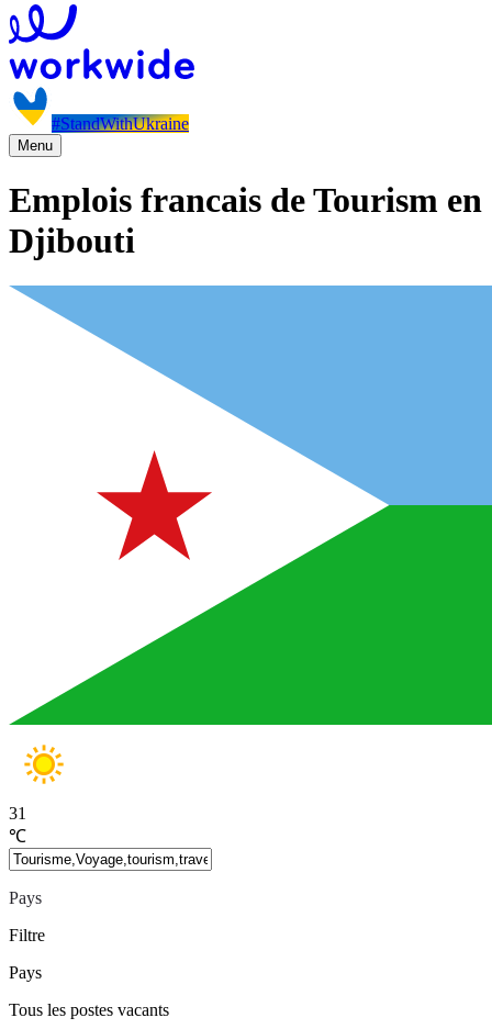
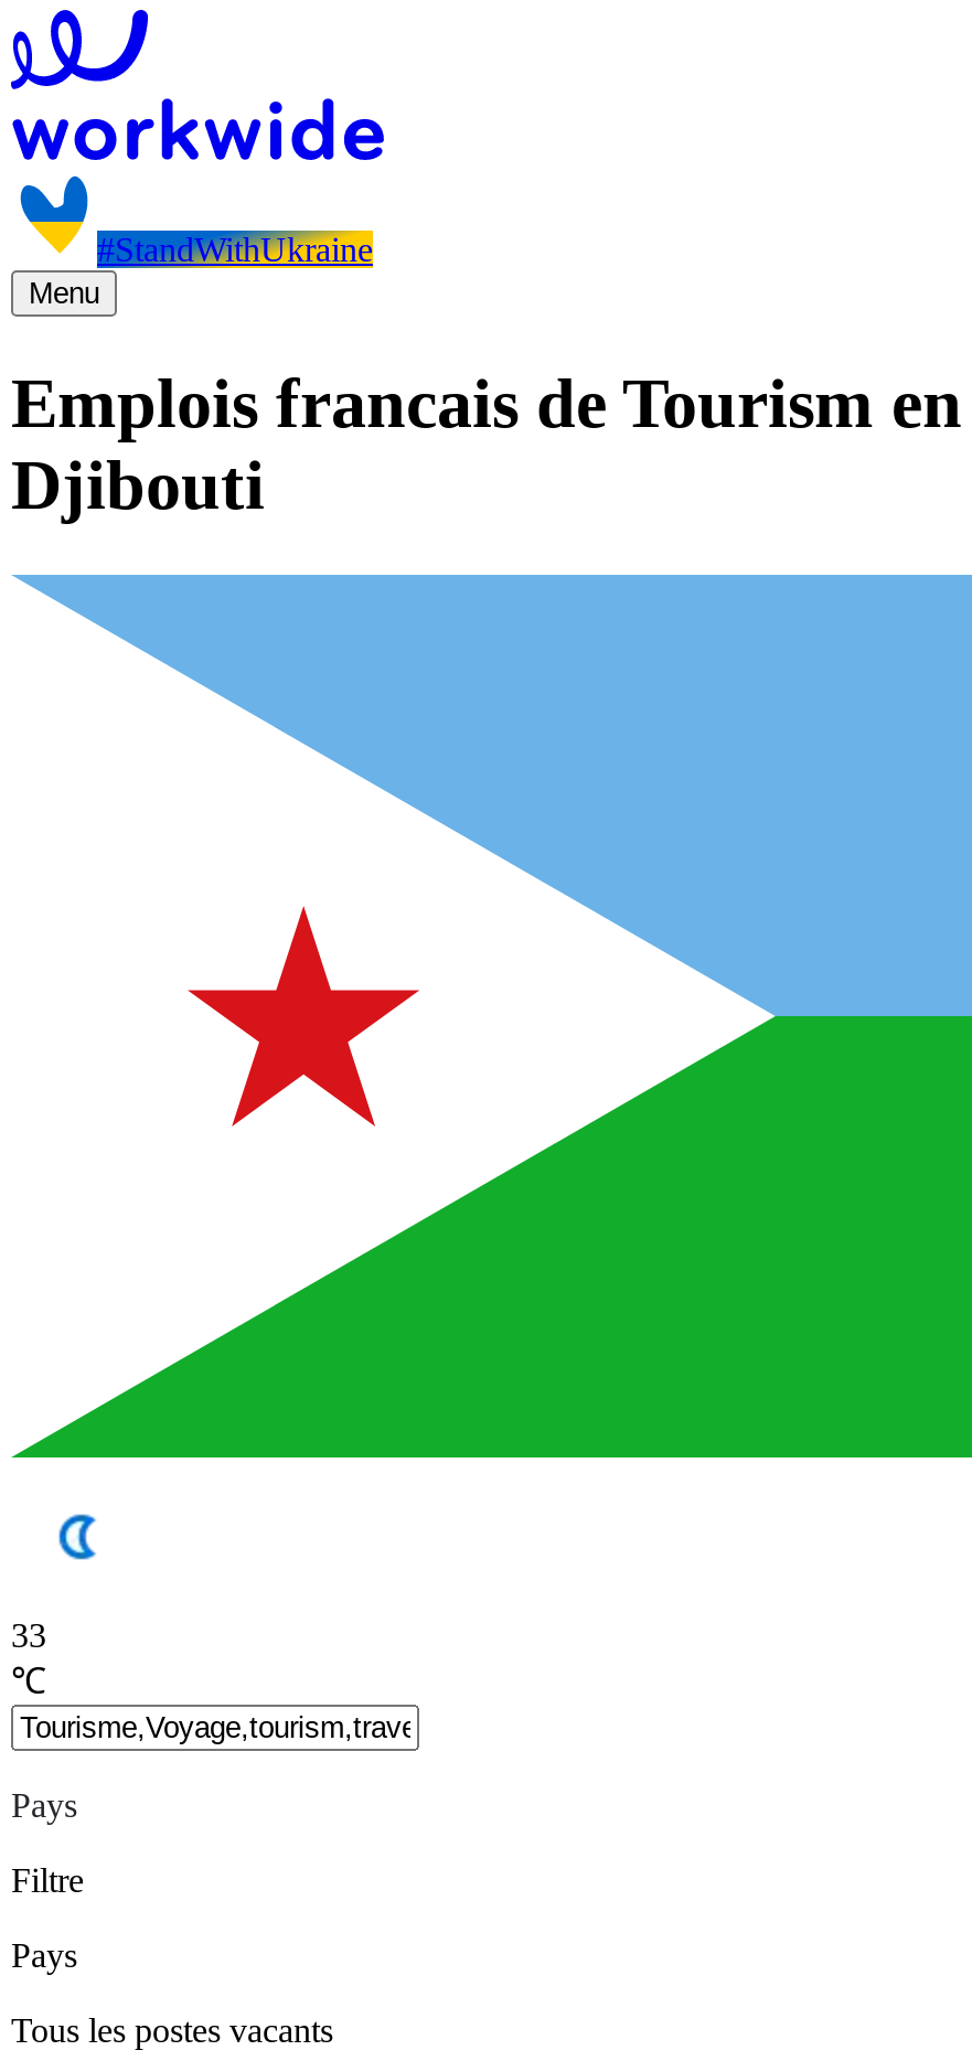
- [image]
- 31
+ [image]
+ 33
